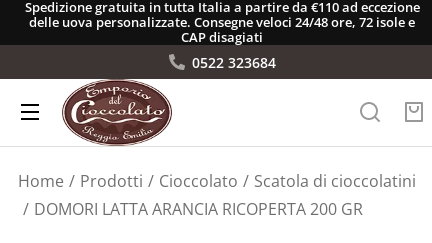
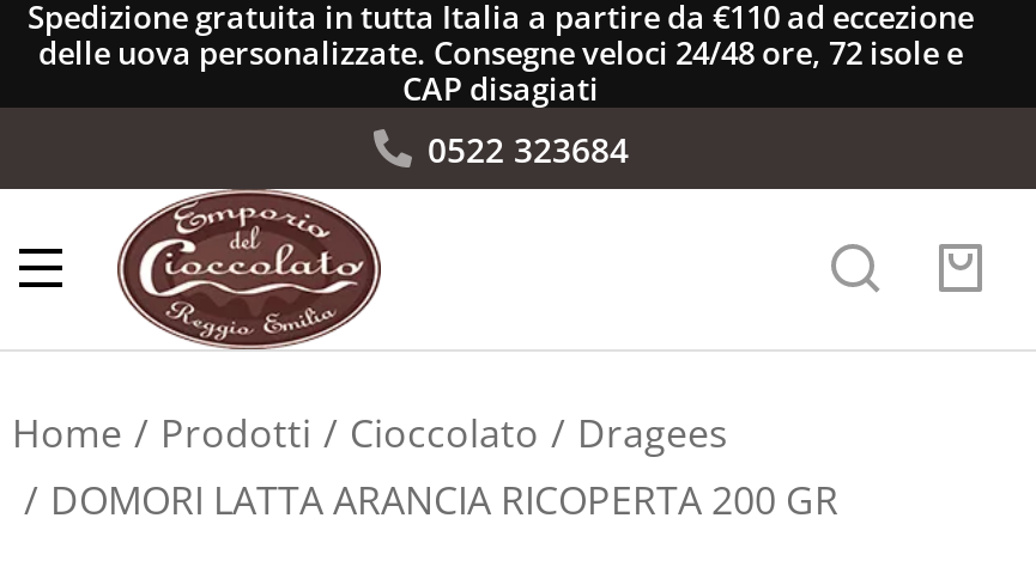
- Scatola di cioccolatini
+ Dragees
